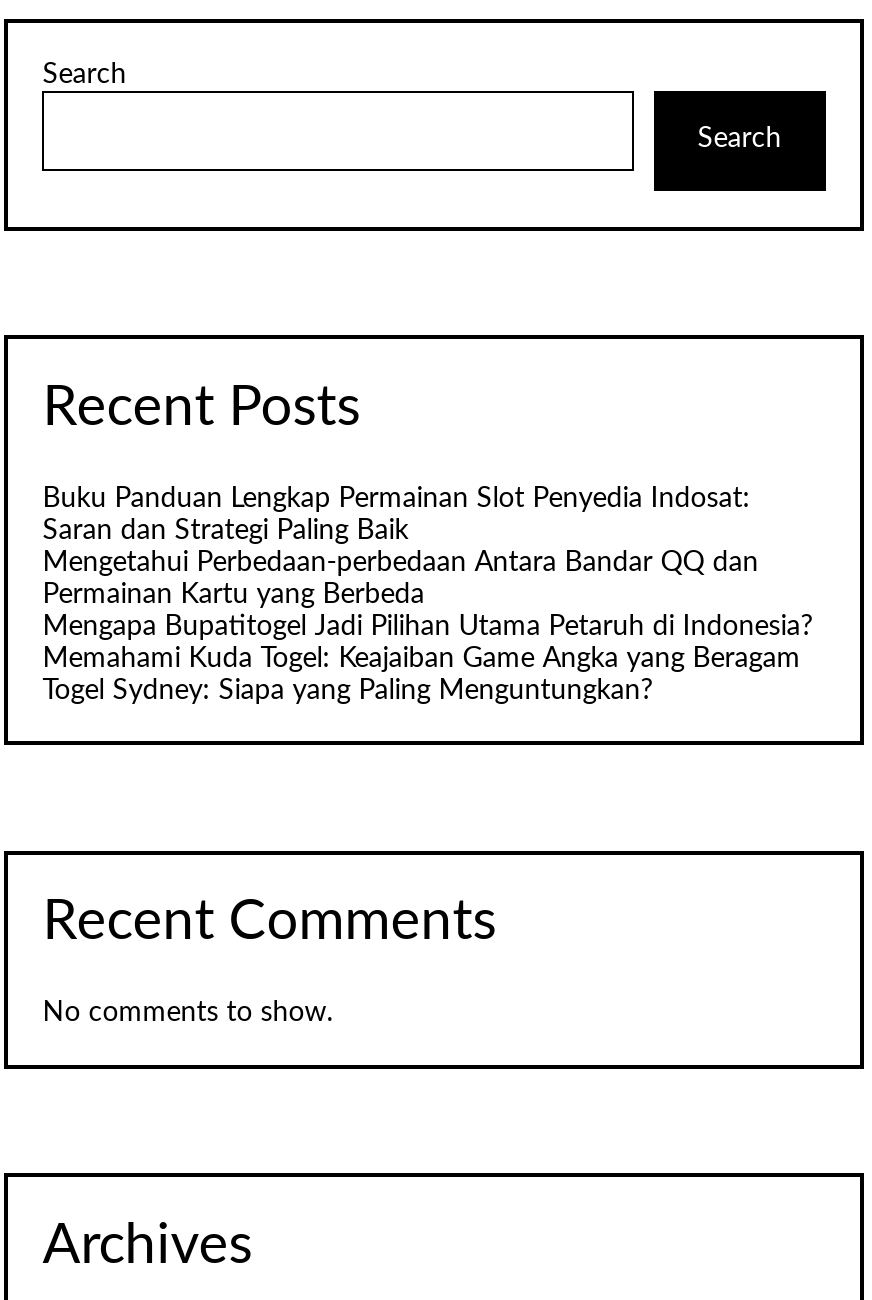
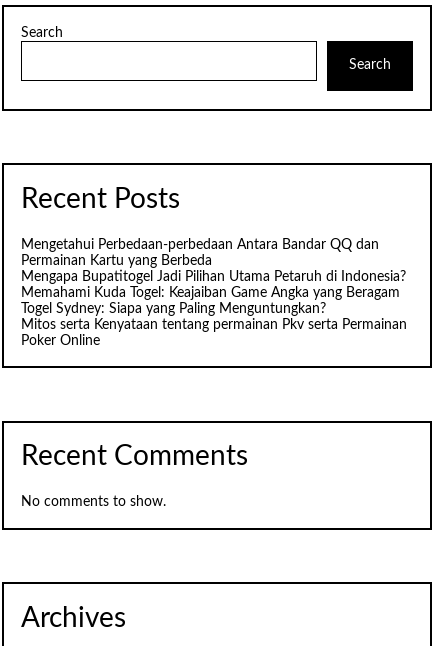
- Buku Panduan Lengkap Permainan Slot Penyedia Indosat:
- Saran dan Strategi Paling Baik

moved up: Mengetahui Perbedaan-perbedaan Antara Bandar QQ dan | Permainan Kartu yang Berbeda | Mengapa Bupatitogel Jadi Pilihan Utama Petaruh di Indonesia? | Memahami Kuda Togel: Keajaiban Game Angka yang Beragam | Togel Sydney: Siapa yang Paling Menguntungkan?

+ Mitos serta Kenyataan tentang permainan Pkv serta Permainan
+ Poker Online
